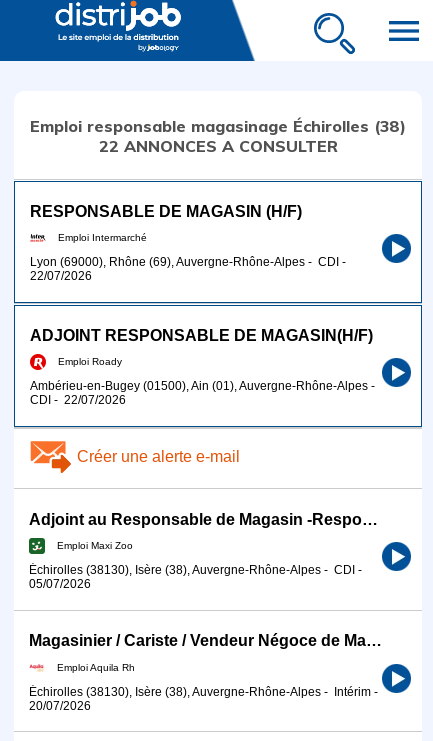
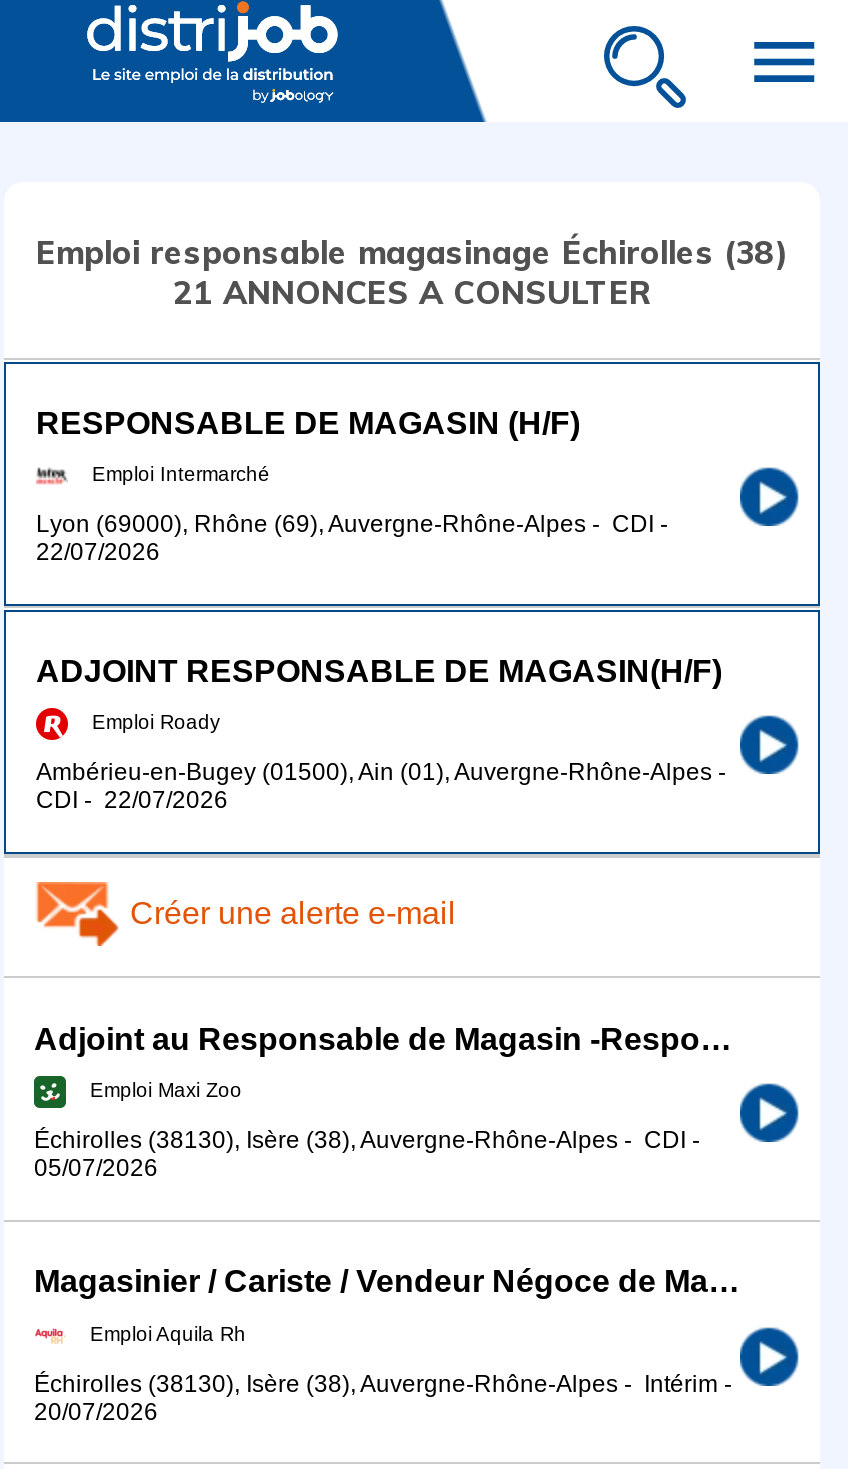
- 22 ANNONCES A CONSULTER
+ 21 ANNONCES A CONSULTER
